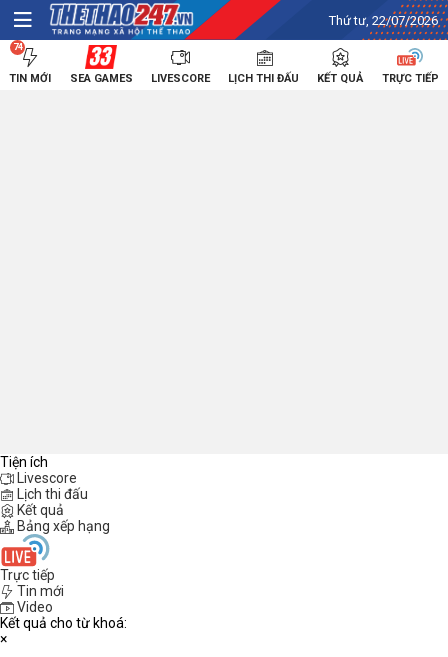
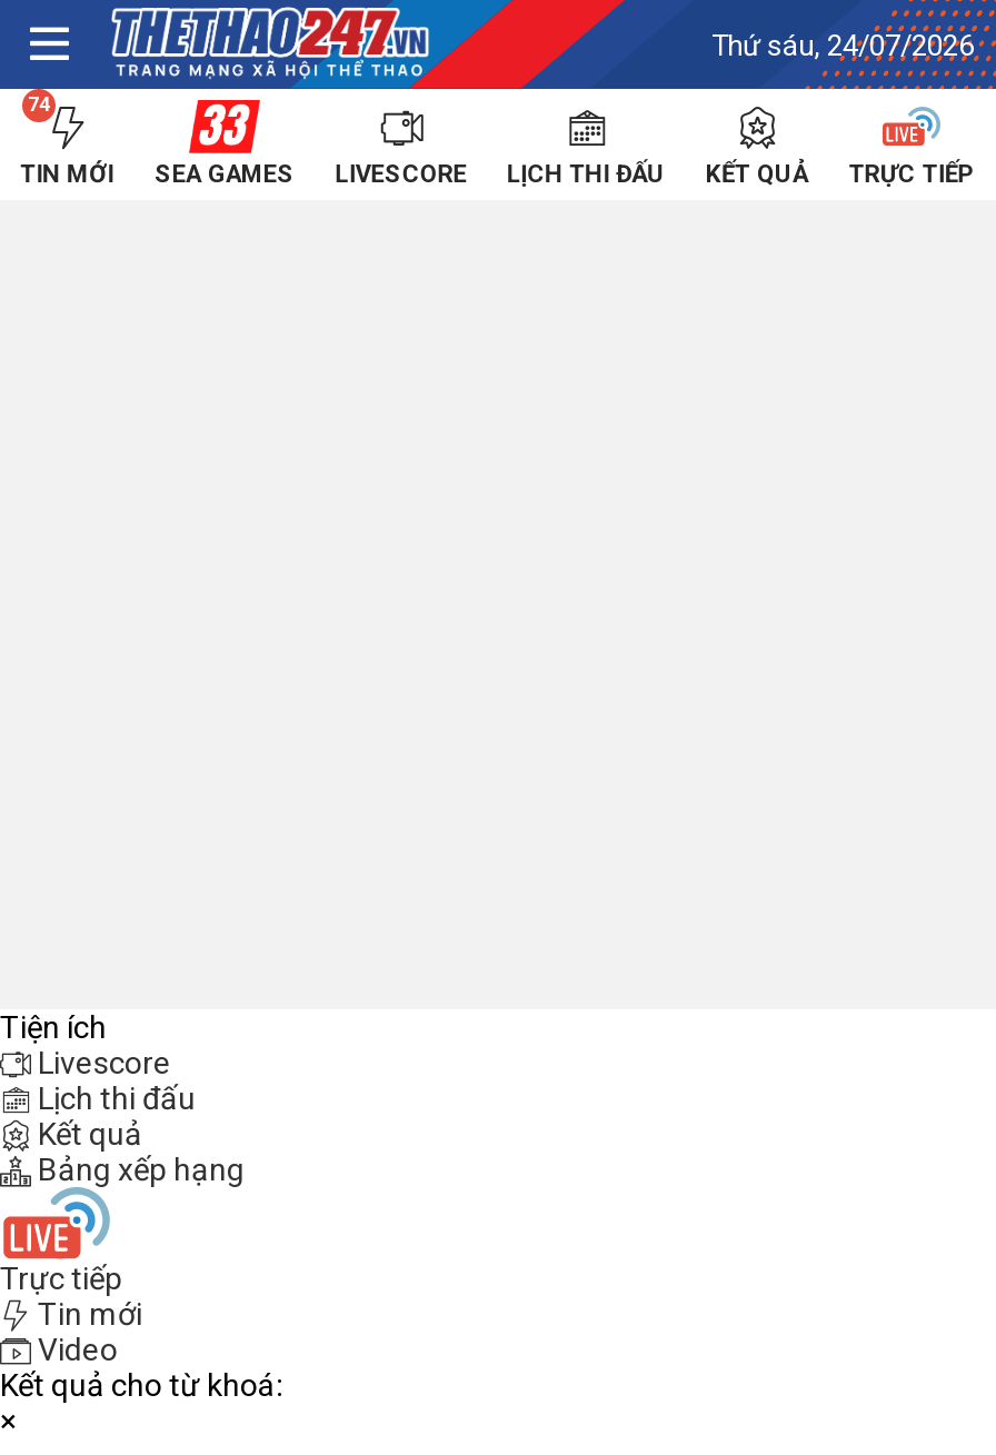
- Thứ tư, 22/07/2026
+ Thứ sáu, 24/07/2026
